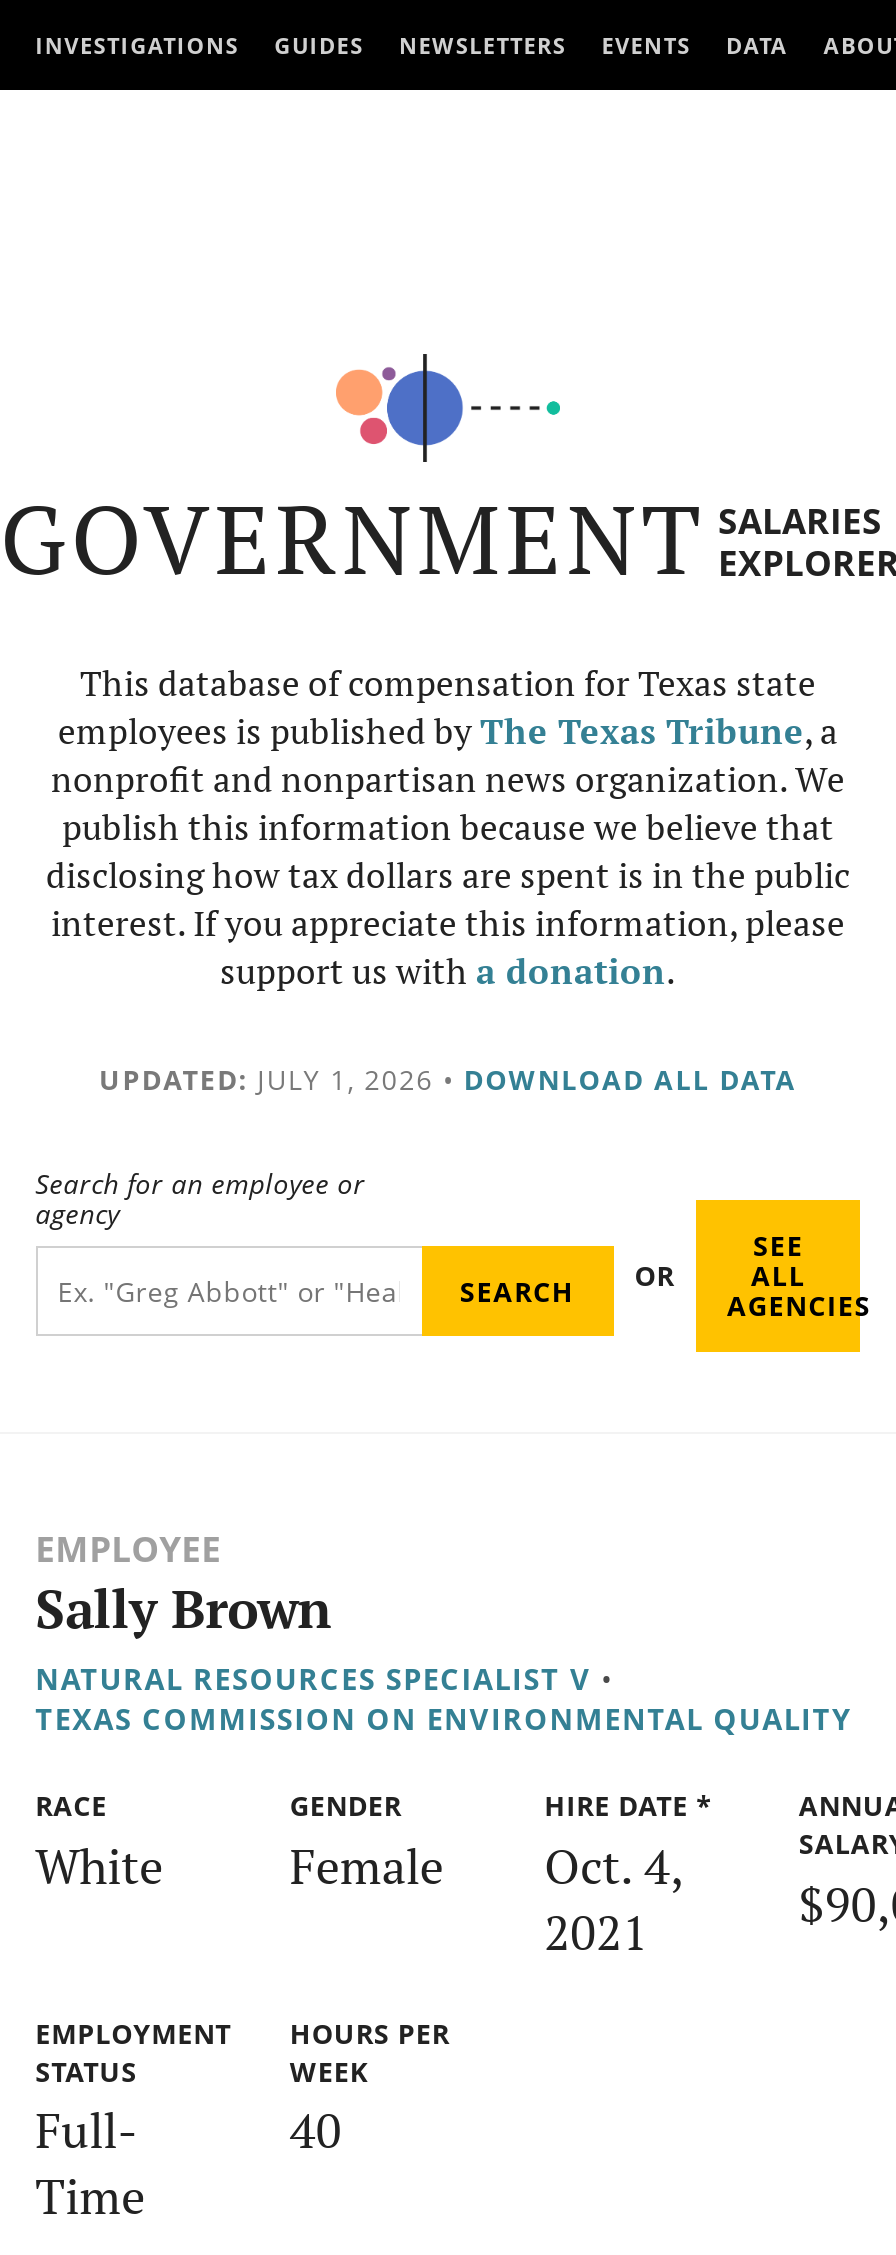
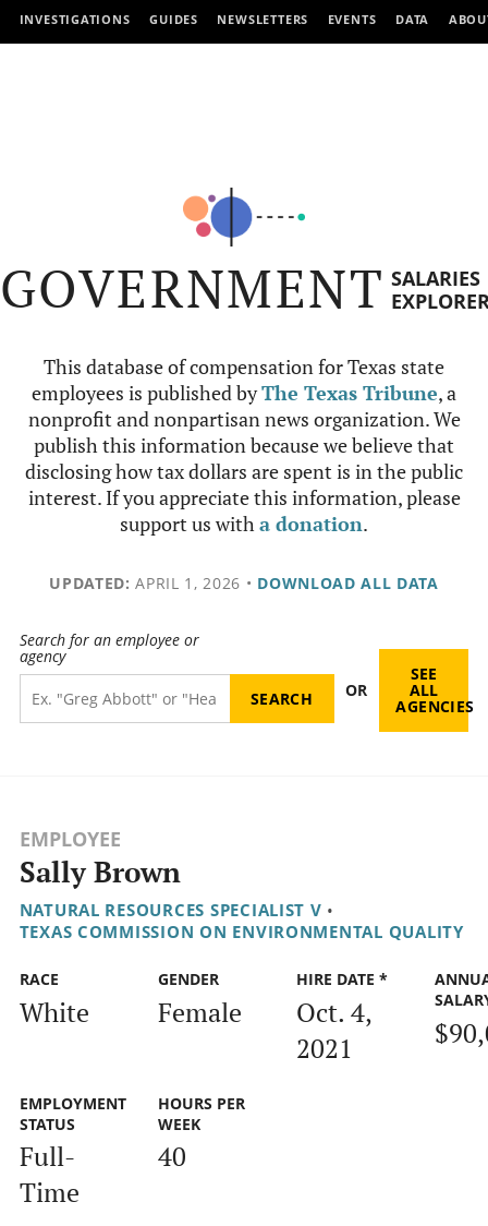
- UPDATED: JULY 1, 2026 • DOWNLOAD ALL DATA
+ UPDATED: APRIL 1, 2026 • DOWNLOAD ALL DATA
